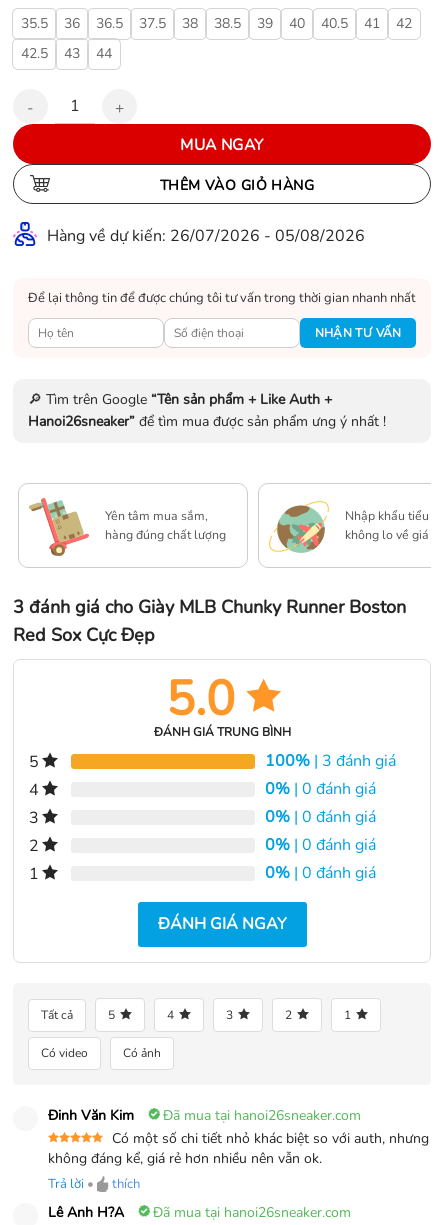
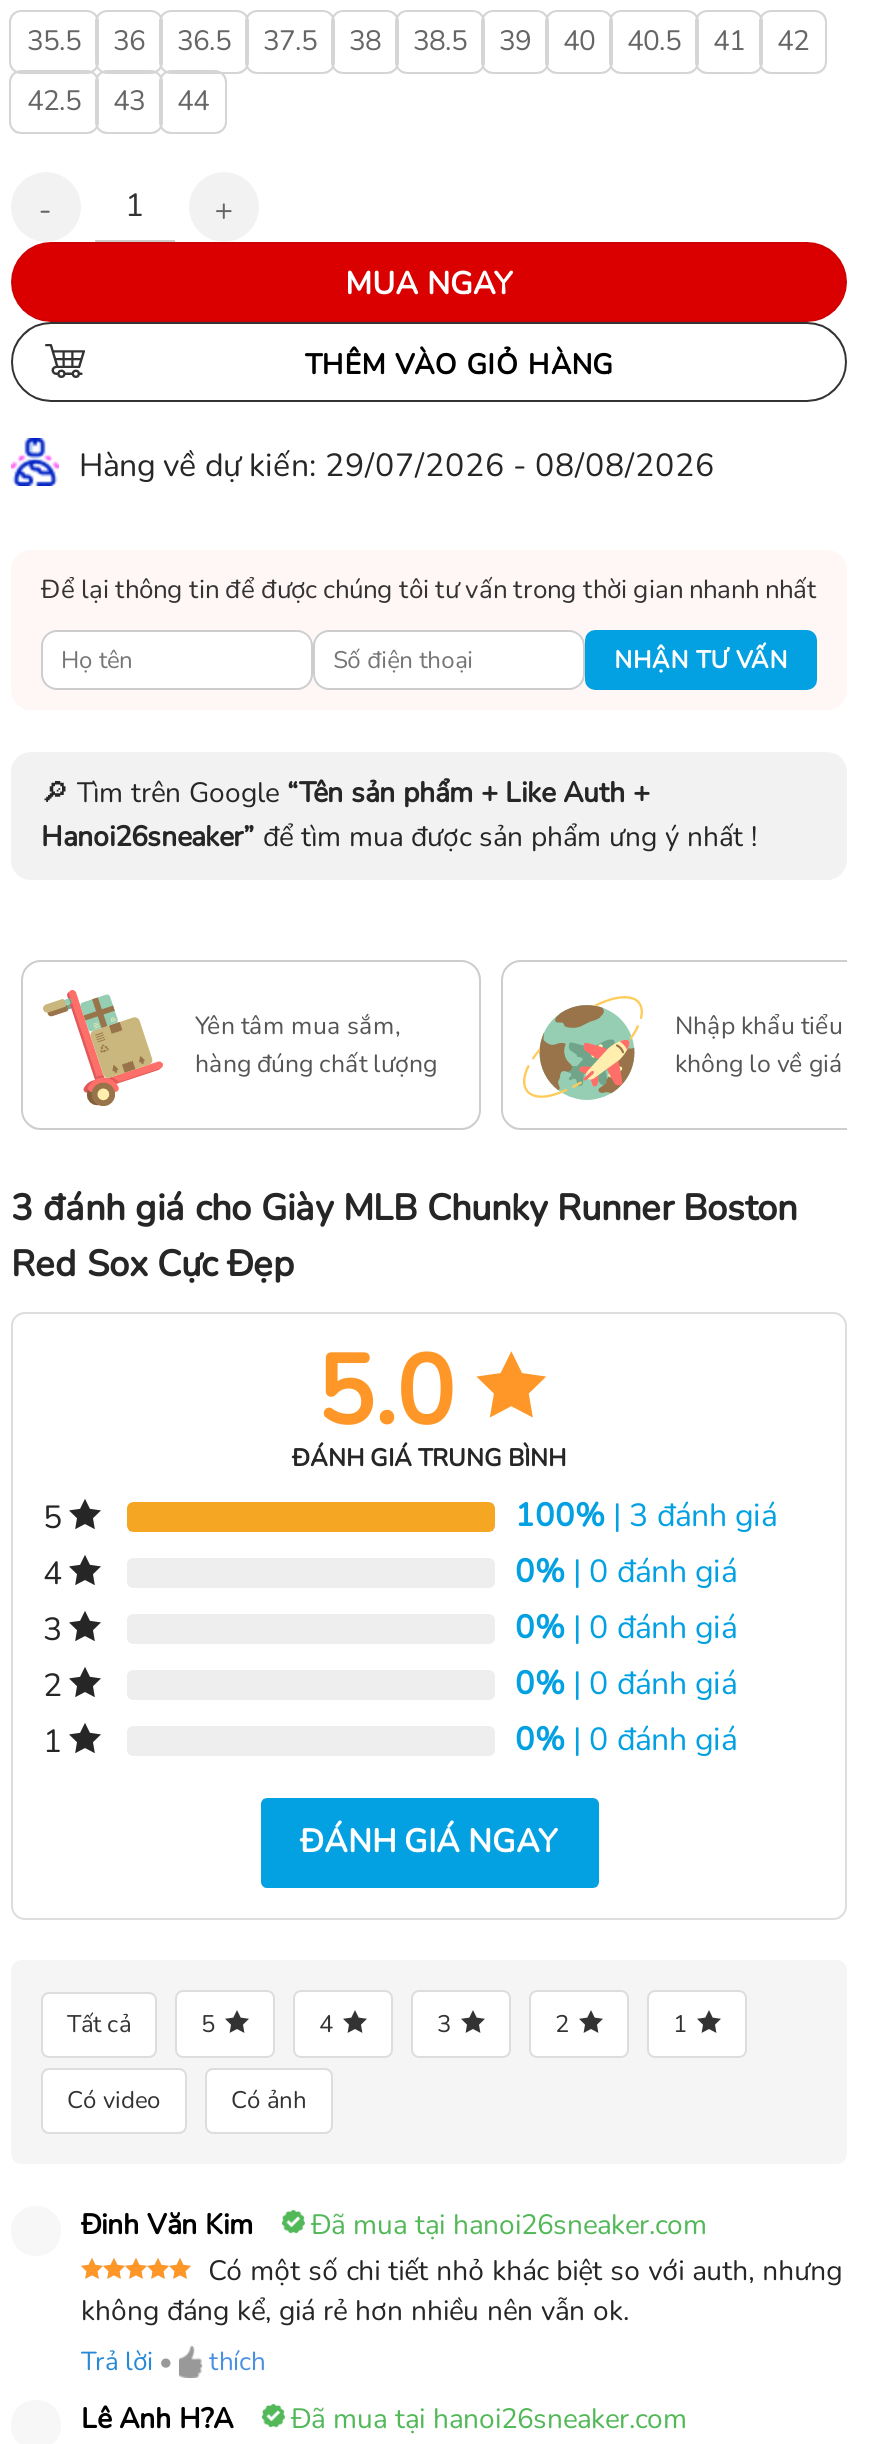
- Hàng về dự kiến: 26/07/2026 - 05/08/2026
+ Hàng về dự kiến: 29/07/2026 - 08/08/2026
